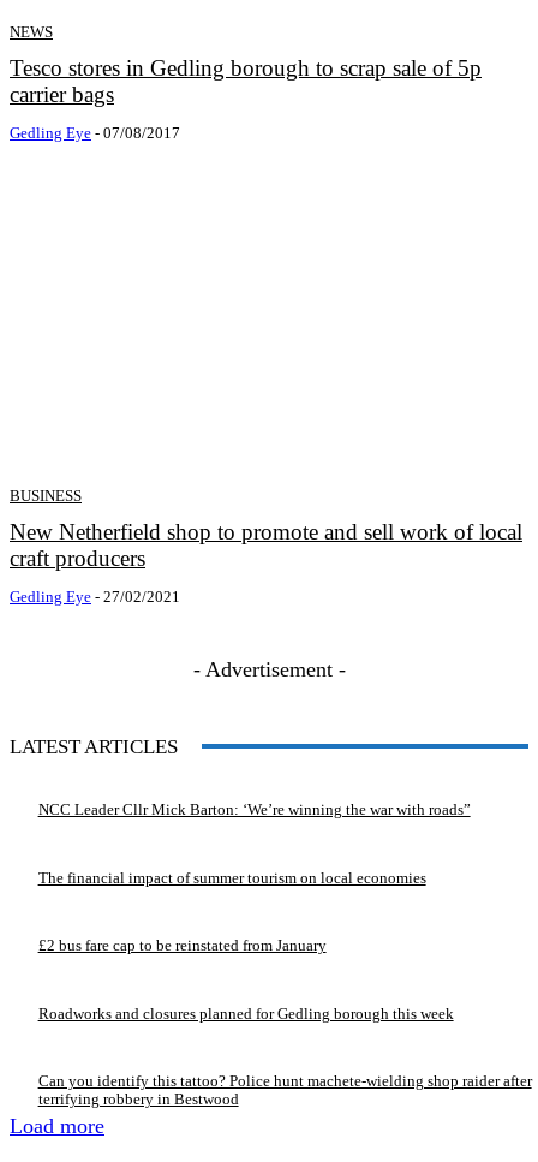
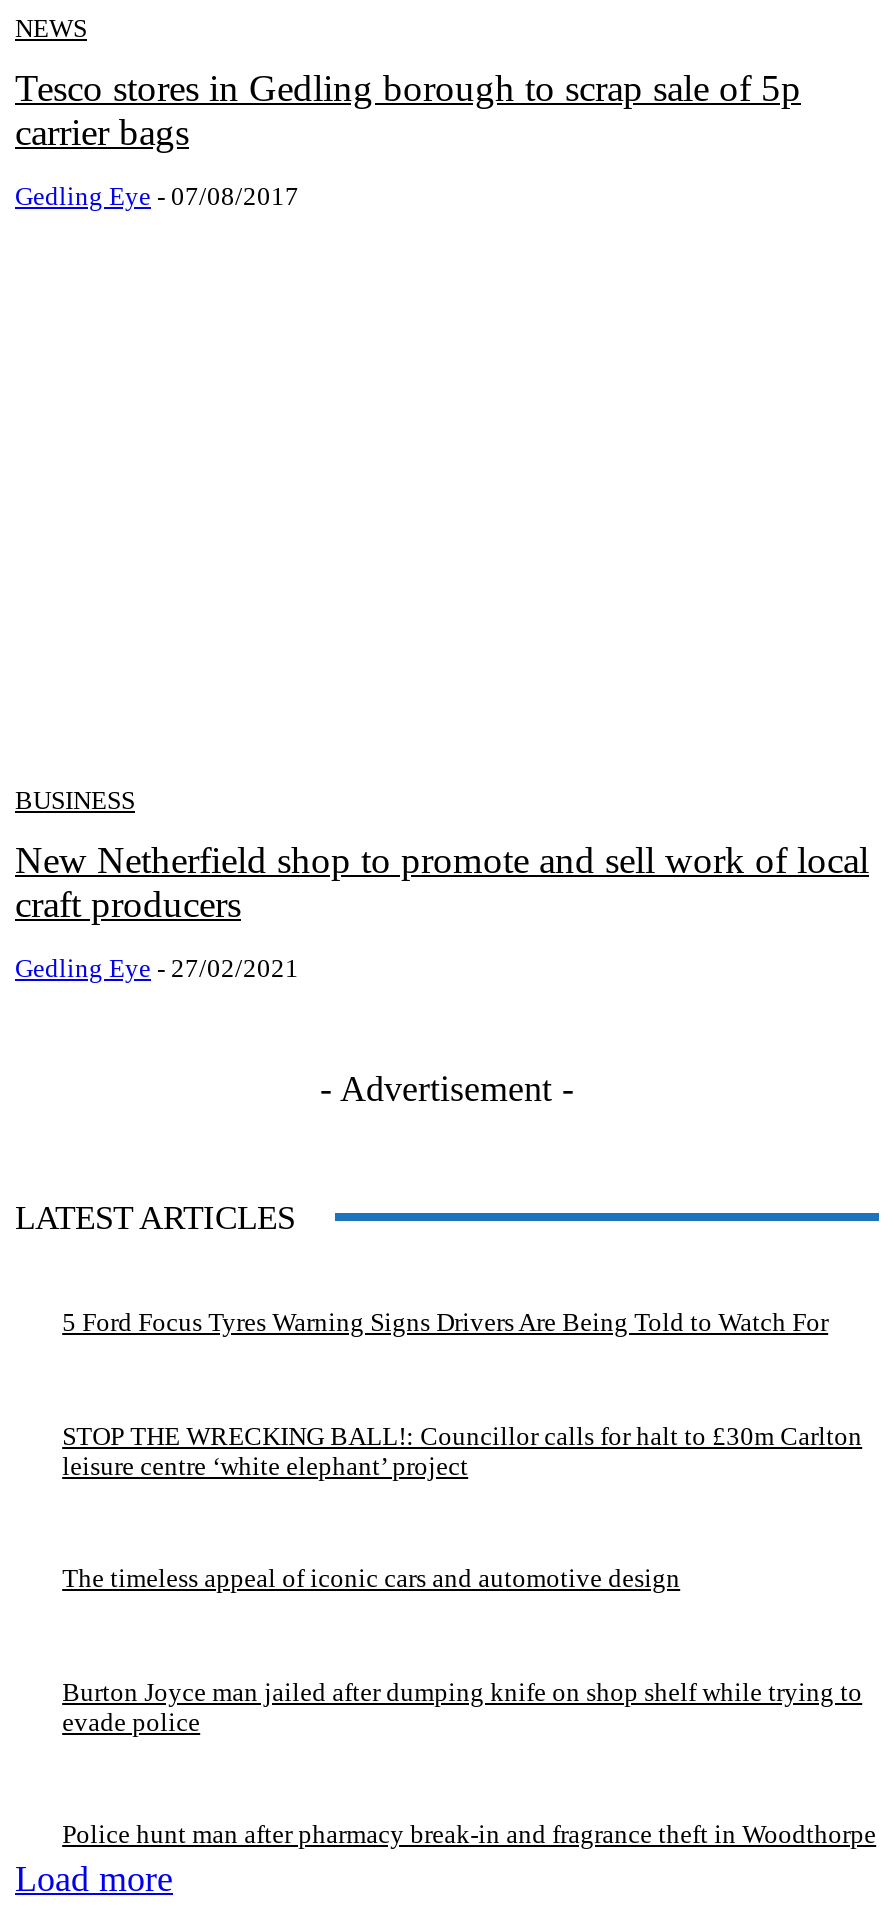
- NCC Leader Cllr Mick Barton: ‘We’re winning the war with roads”
+ 5 Ford Focus Tyres Warning Signs Drivers Are Being Told to Watch For

- The financial impact of summer tourism on local economies
+ STOP THE WRECKING BALL!: Councillor calls for halt to £30m Carlton
+ leisure centre ‘white elephant’ project

- £2 bus fare cap to be reinstated from January
+ The timeless appeal of iconic cars and automotive design

- Roadworks and closures planned for Gedling borough this week
+ Burton Joyce man jailed after dumping knife on shop shelf while trying to
+ evade police

- Can you identify this tattoo? Police hunt machete-wielding shop raider after
- terrifying robbery in Bestwood
+ Police hunt man after pharmacy break‑in and fragrance theft in Woodthorpe
